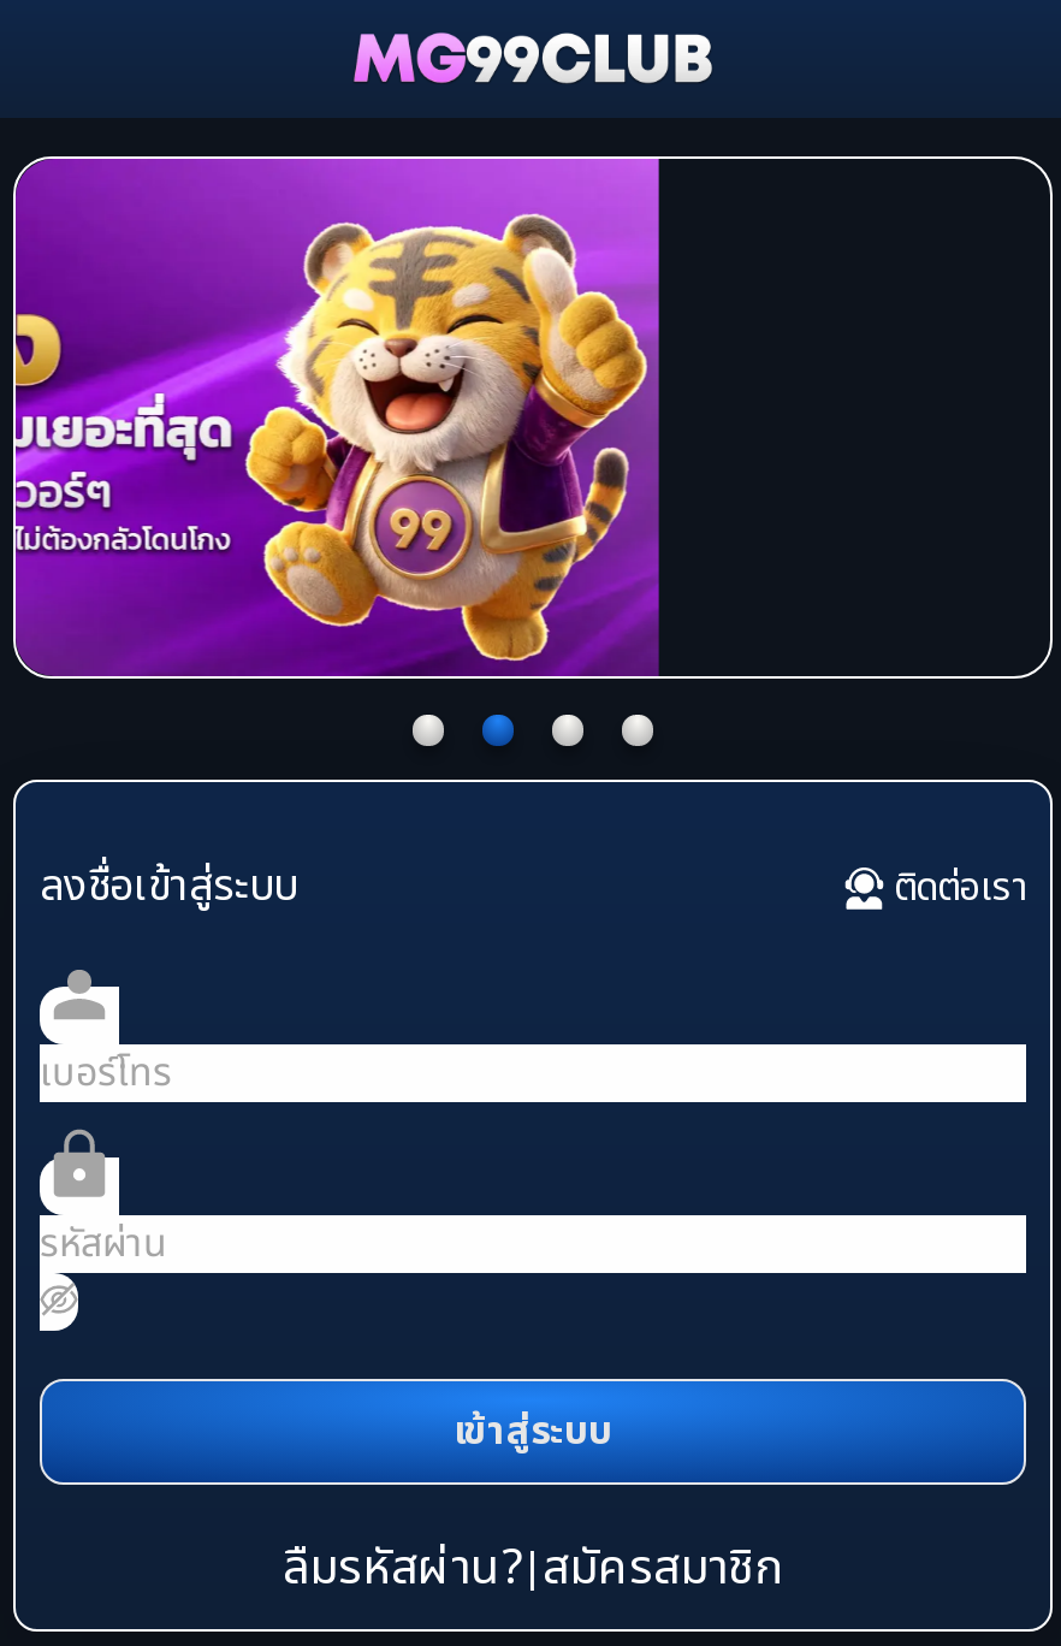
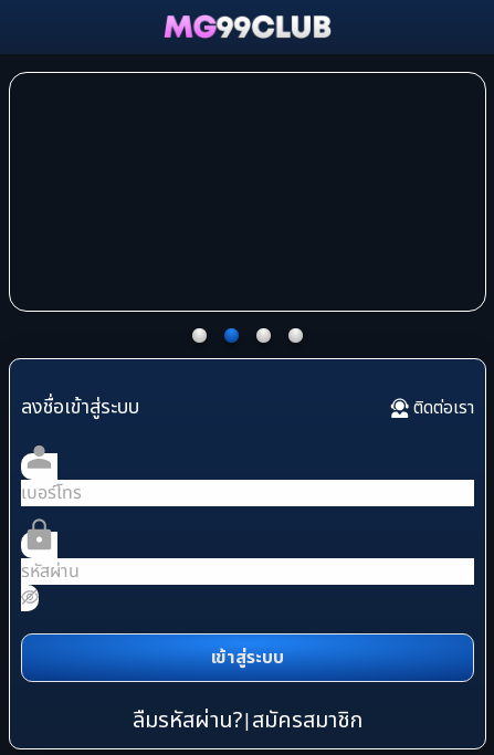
- [image]
